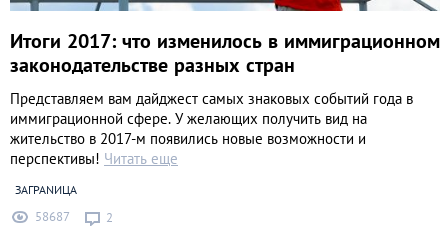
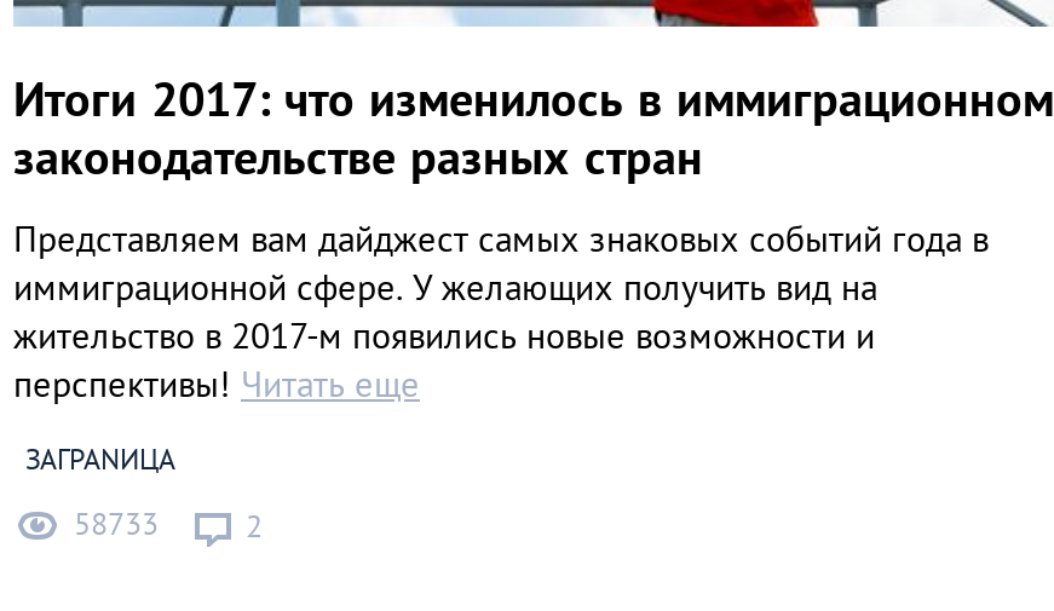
- 58687
+ 58733
